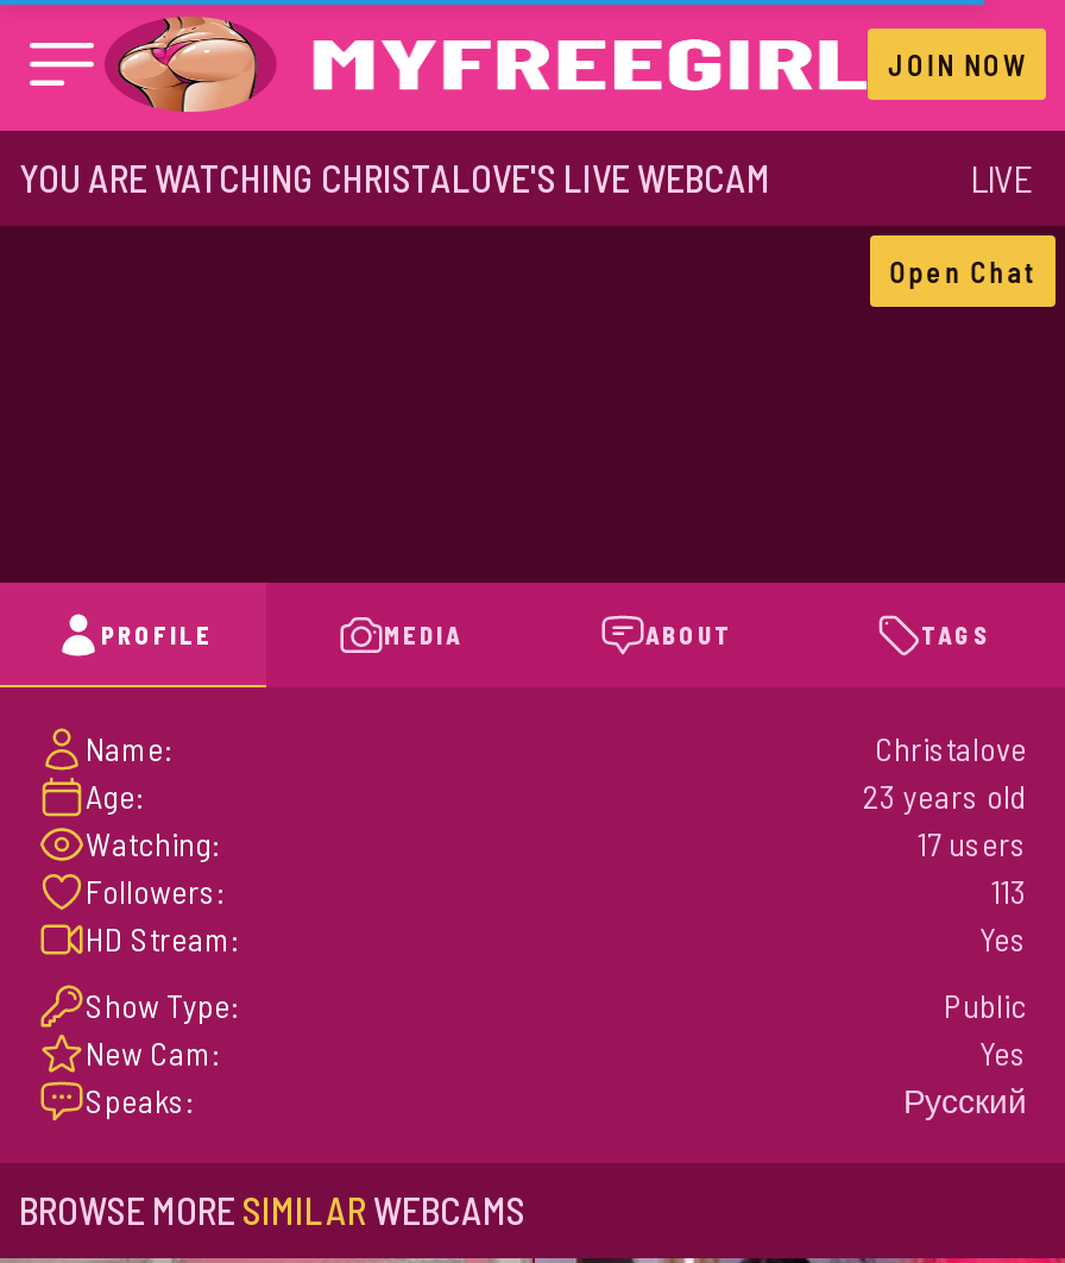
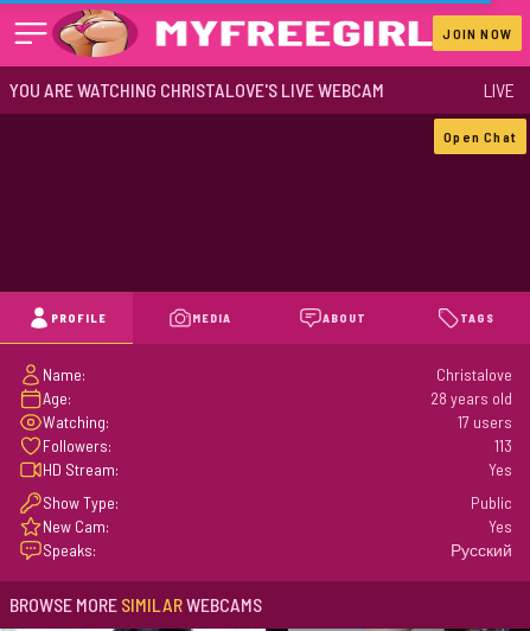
- 23 years old
+ 28 years old
